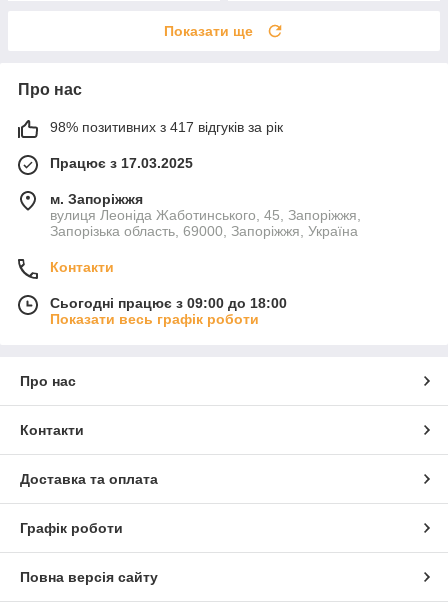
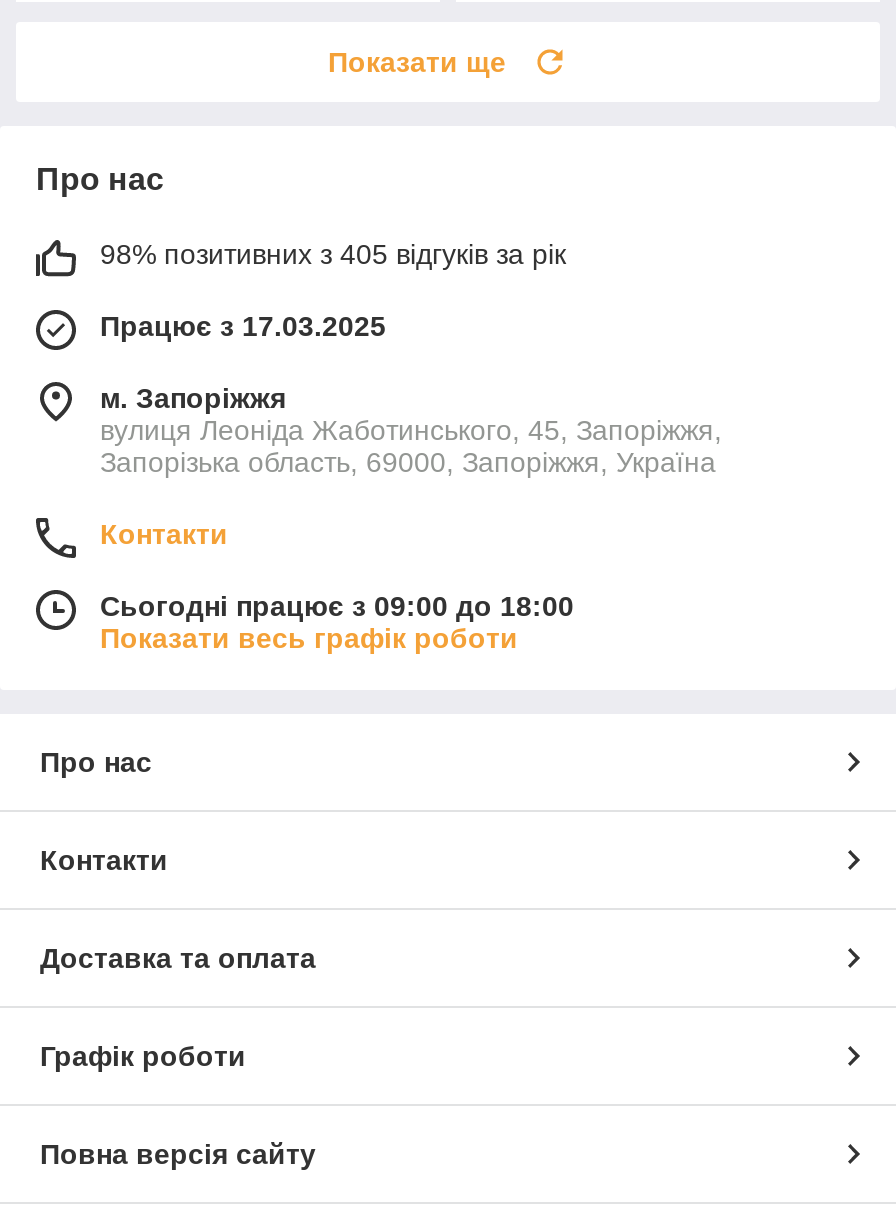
- 98% позитивних з 417 відгуків за рік
+ 98% позитивних з 405 відгуків за рік
